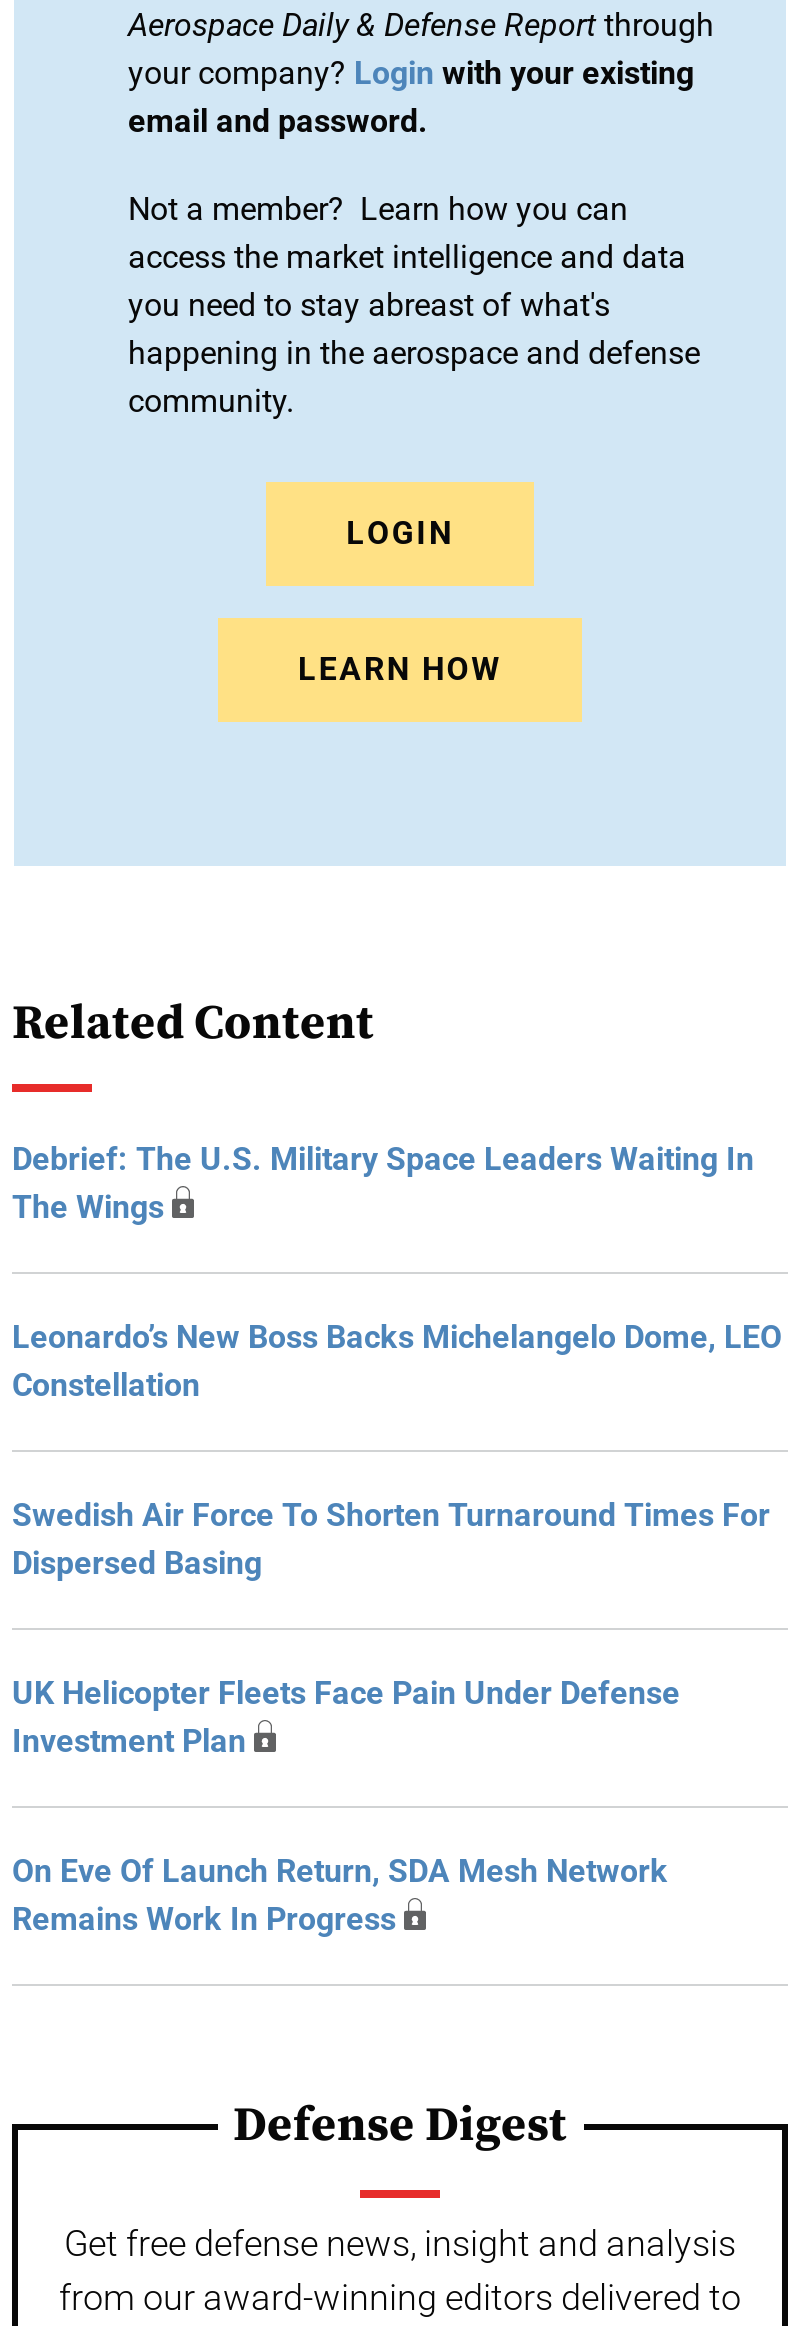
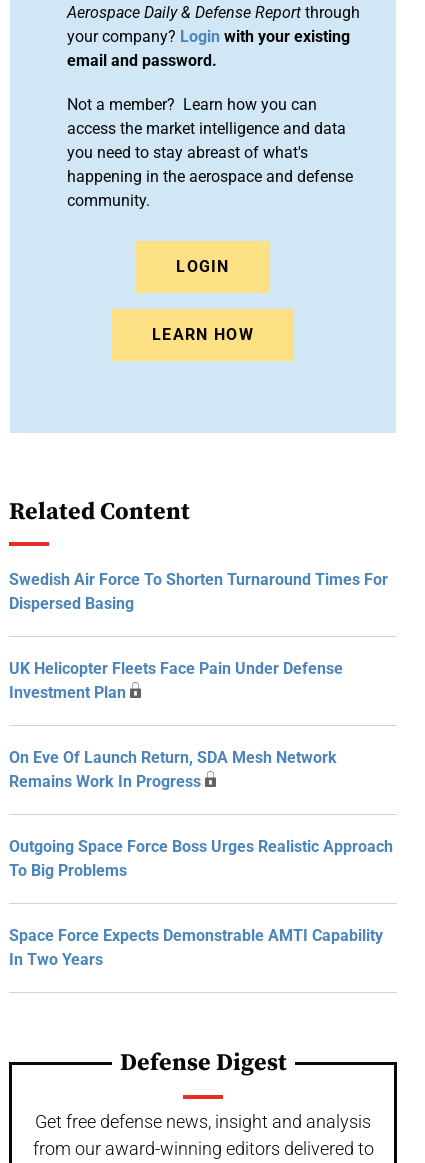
- Debrief: The U.S. Military Space Leaders Waiting In
- The Wings
- Leonardo’s New Boss Backs Michelangelo Dome, LEO
- Constellation

moved up: Swedish Air Force To Shorten Turnaround Times For | Dispersed Basing | UK Helicopter Fleets Face Pain Under Defense | Investment Plan | On Eve Of Launch Return, SDA Mesh Network | Remains Work In Progress

+ Outgoing Space Force Boss Urges Realistic Approach
+ To Big Problems
+ Space Force Expects Demonstrable AMTI Capability
+ In Two Years
